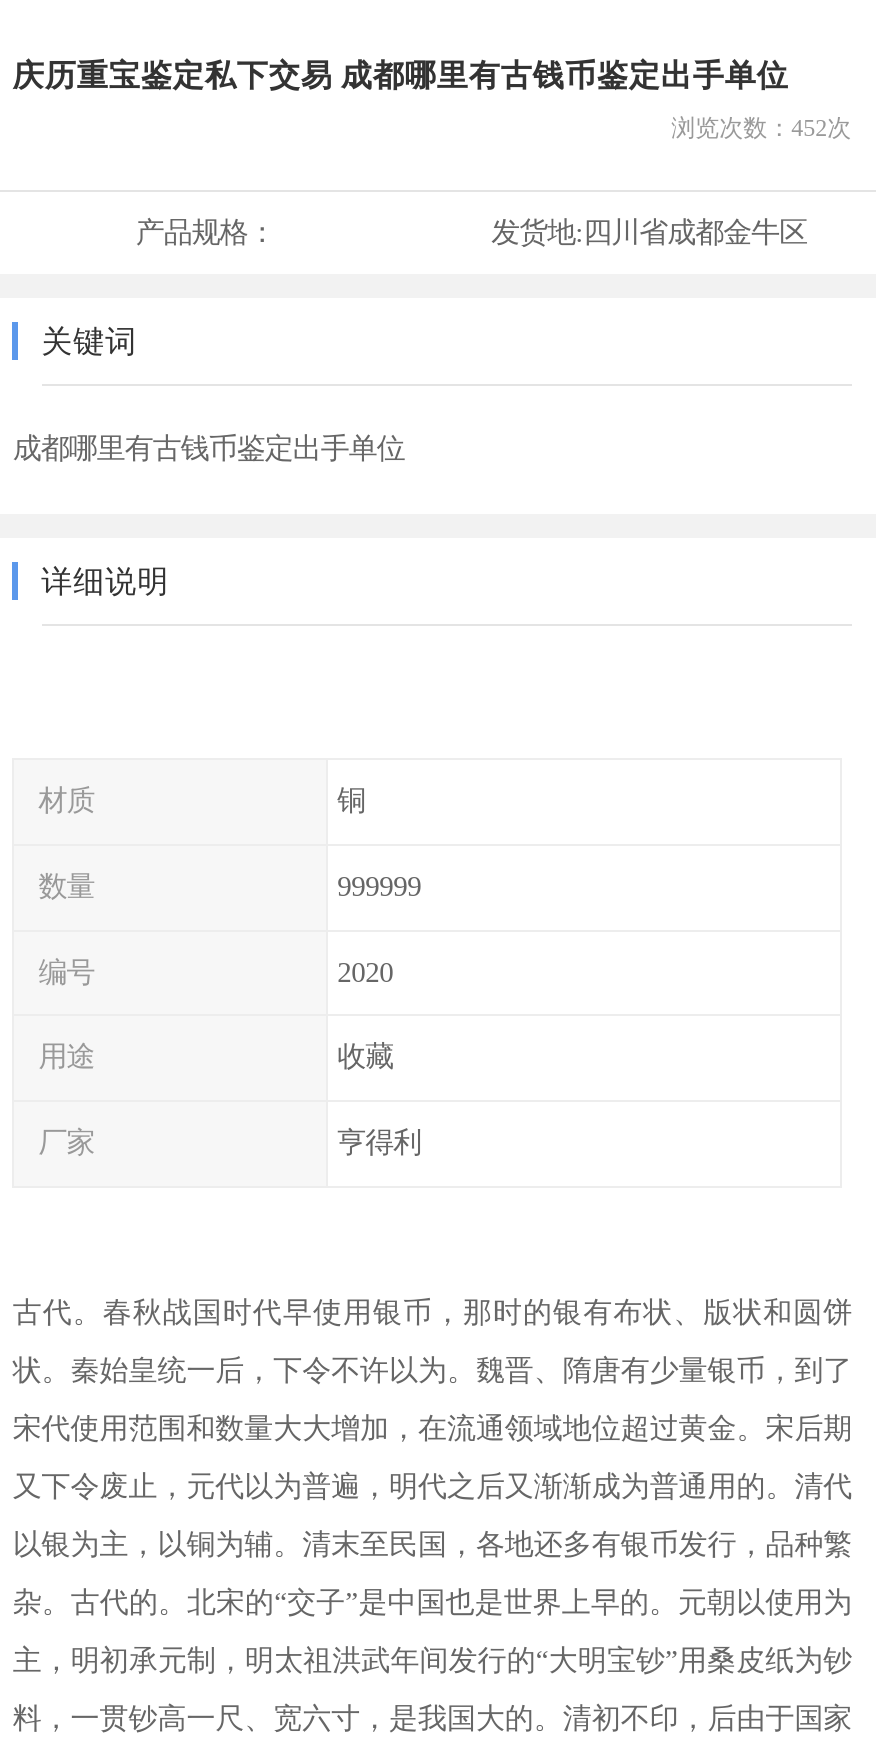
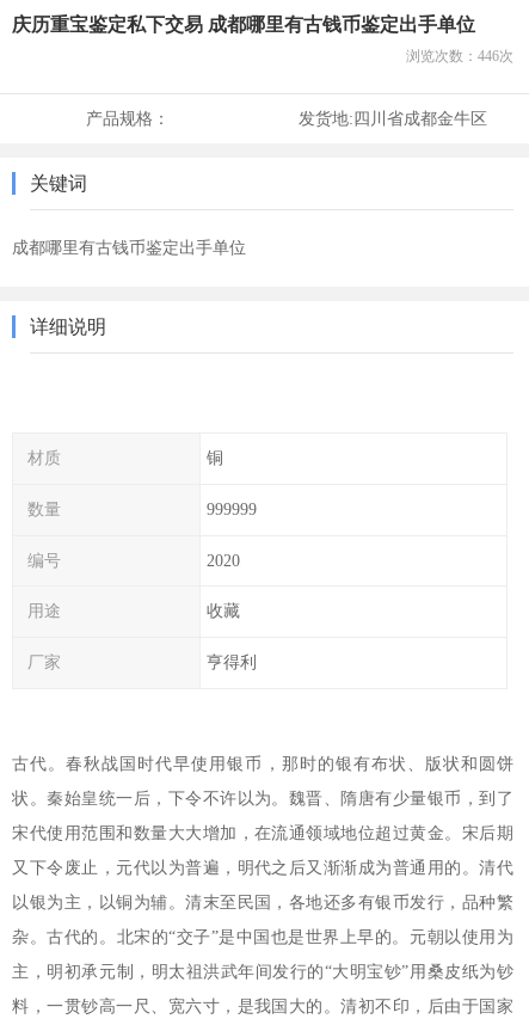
- 浏览次数：452次
+ 浏览次数：446次
